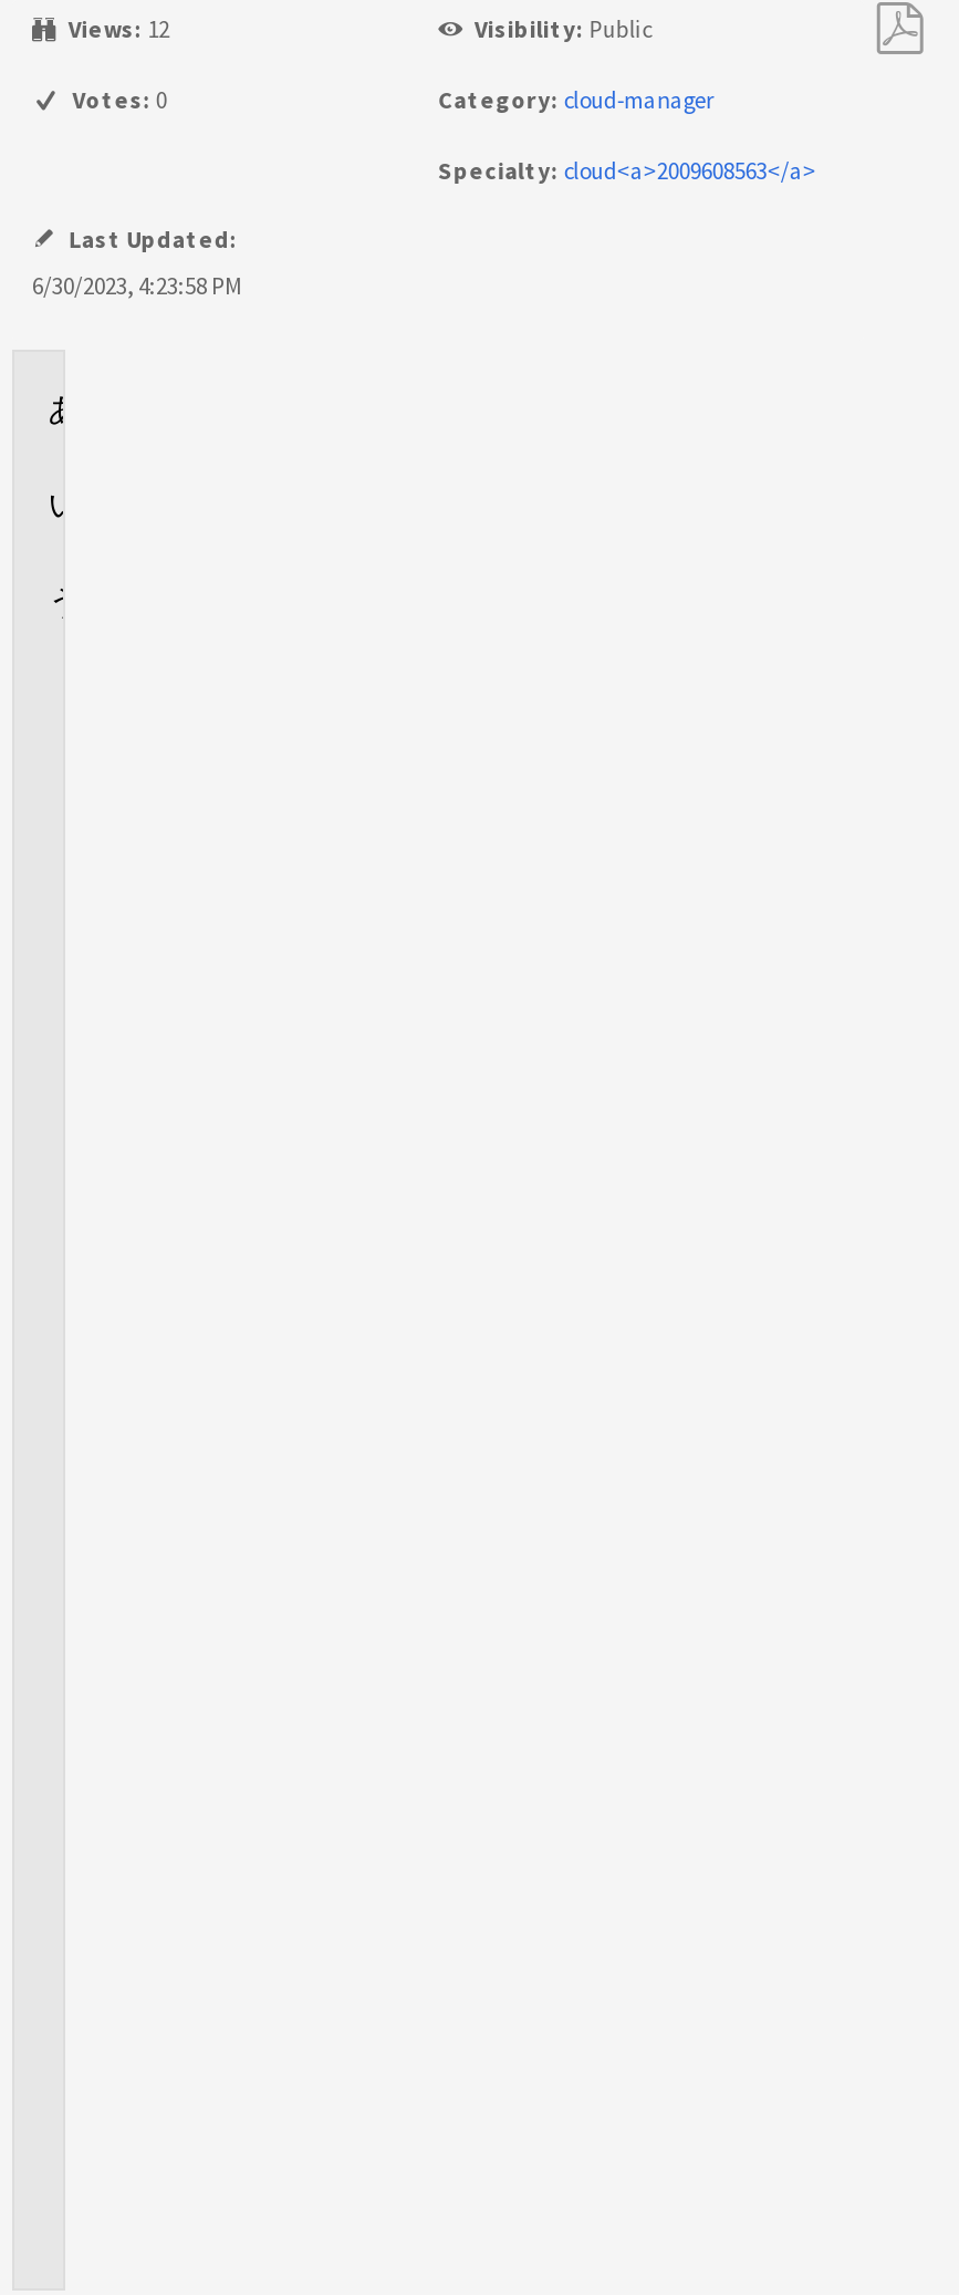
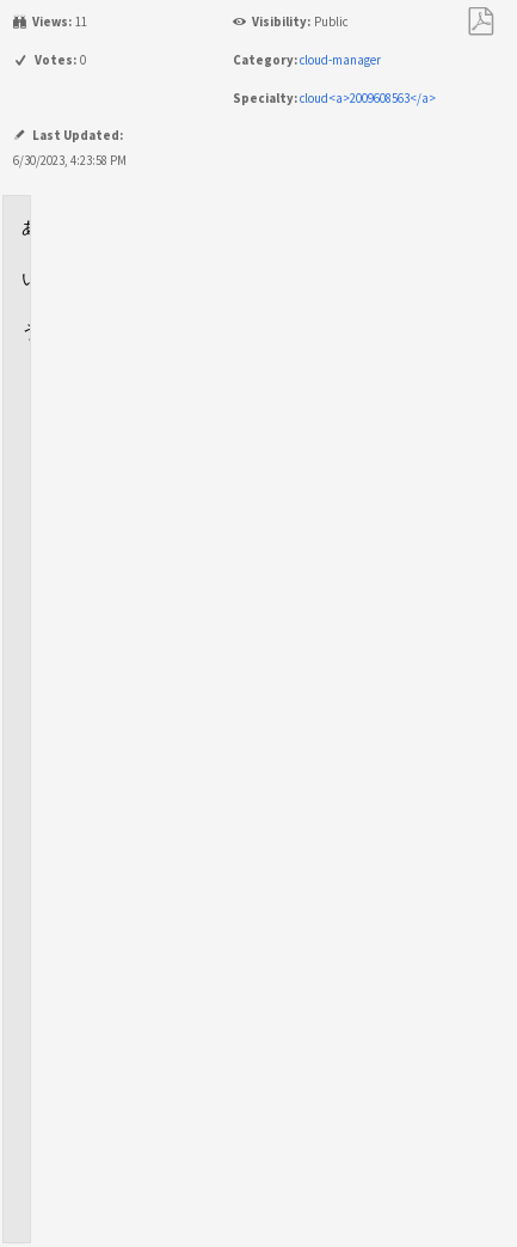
- Views: 12
+ Views: 11
